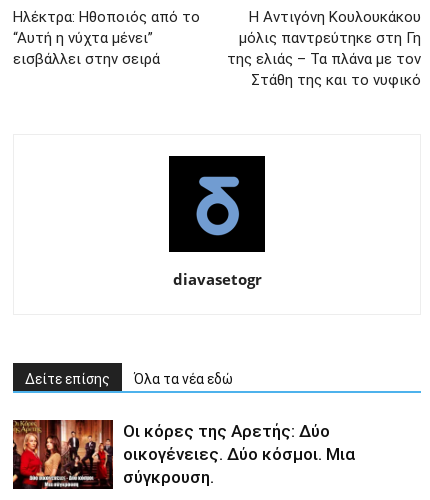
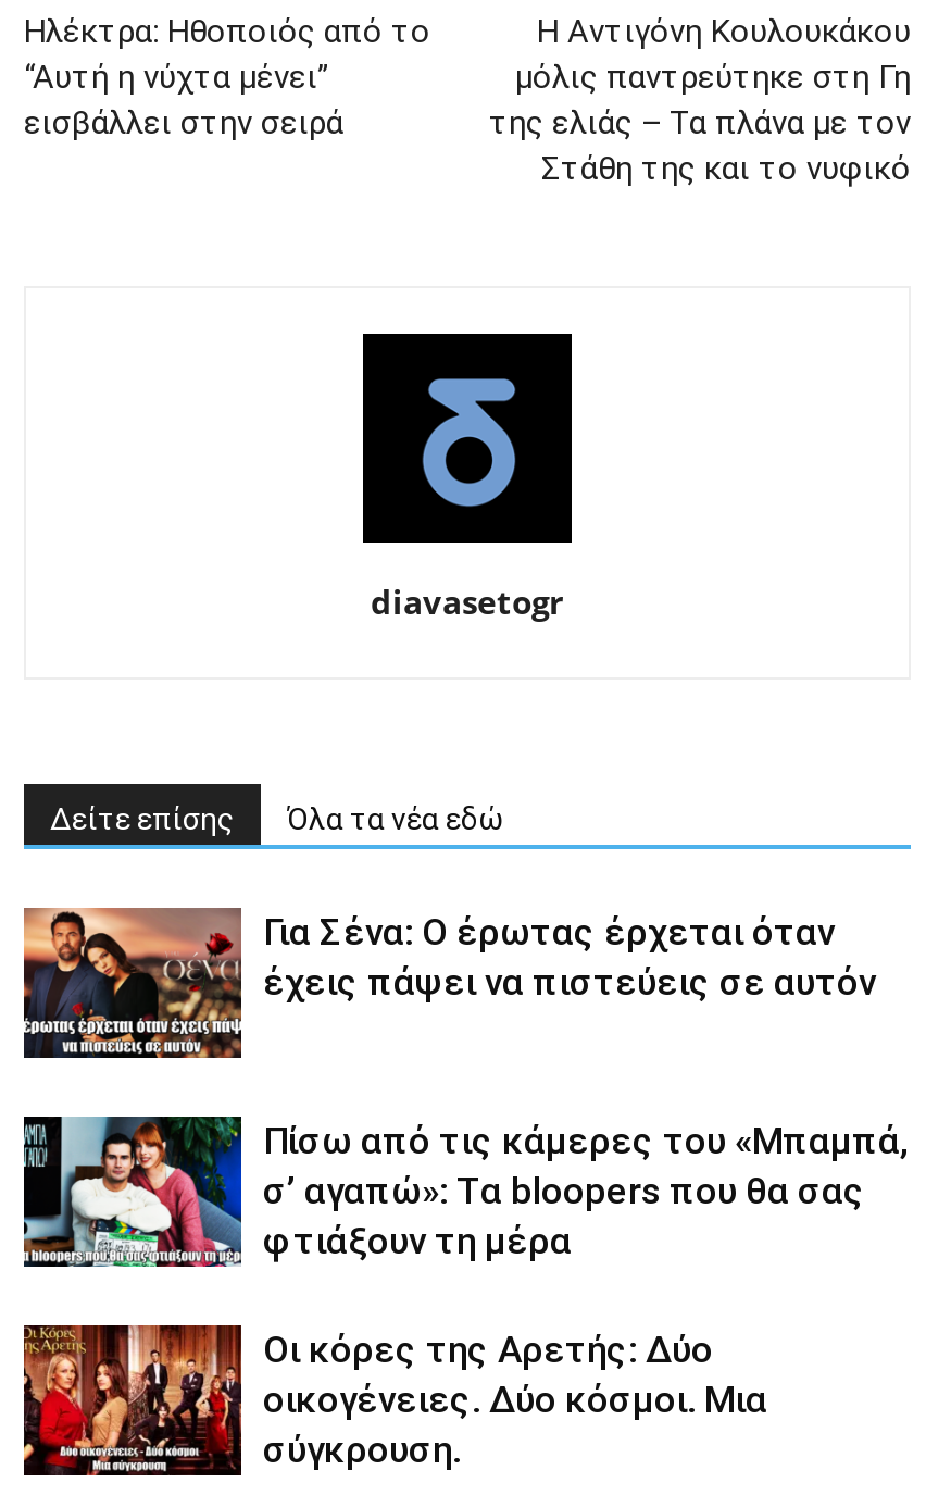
+ [image]
+ Για Σένα: Ο έρωτας έρχεται όταν
+ έχεις πάψει να πιστεύεις σε αυτόν

+ [image]
+ Πίσω από τις κάμερες του «Μπαμπά,
+ σ’ αγαπώ»: Τα bloopers που θα σας
+ φτιάξουν τη μέρα
